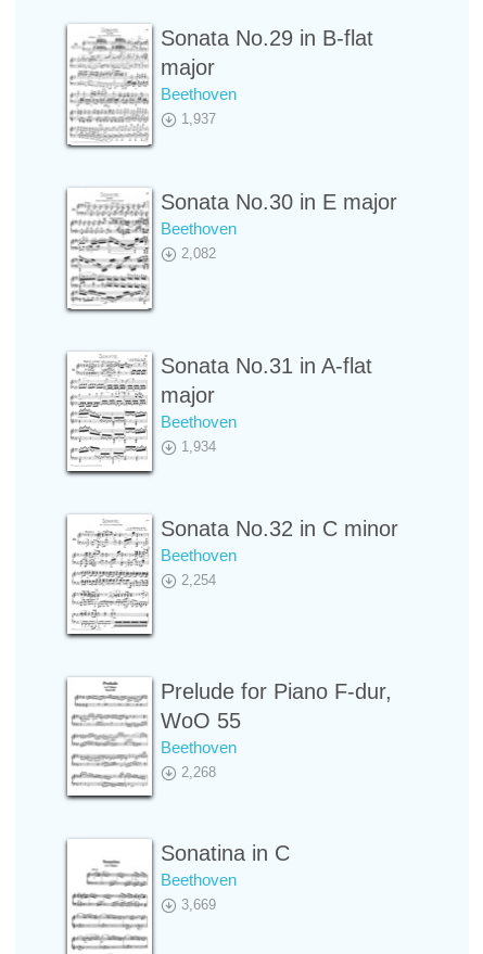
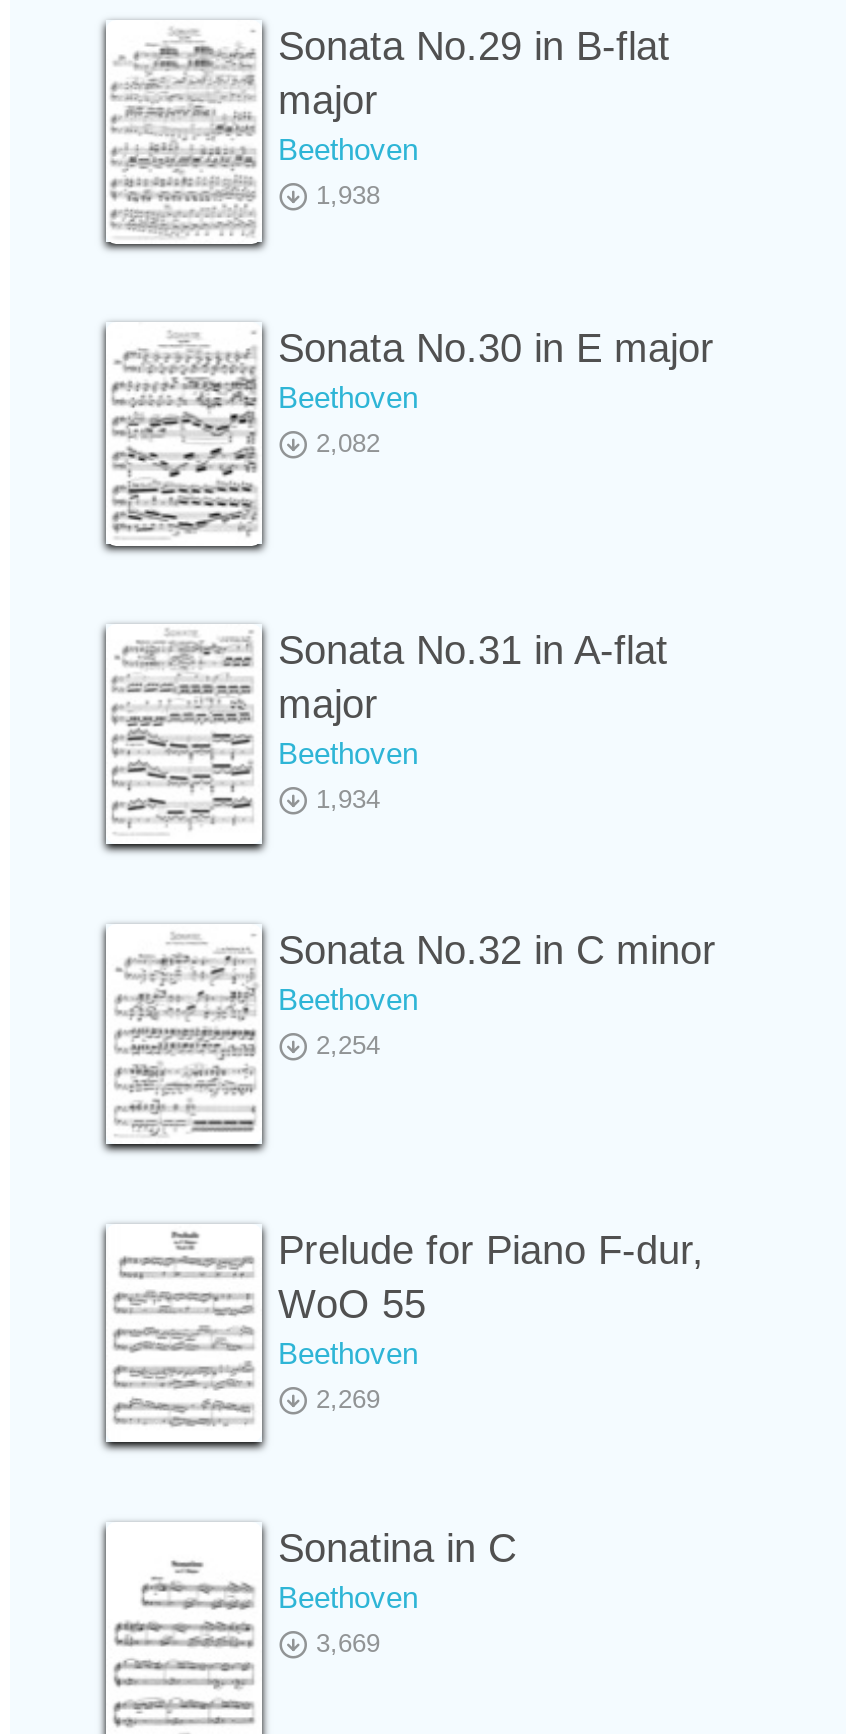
- 1,937
+ 1,938

- 2,268
+ 2,269
